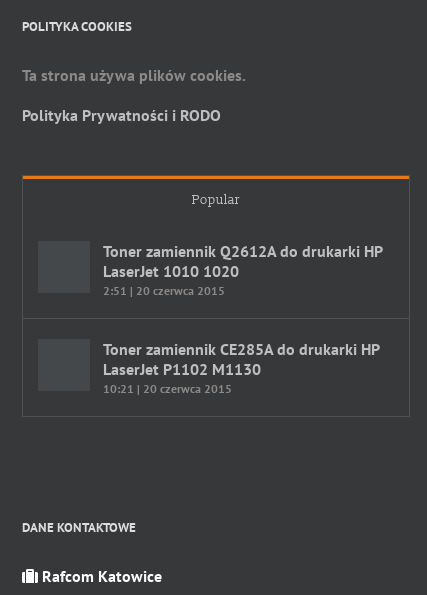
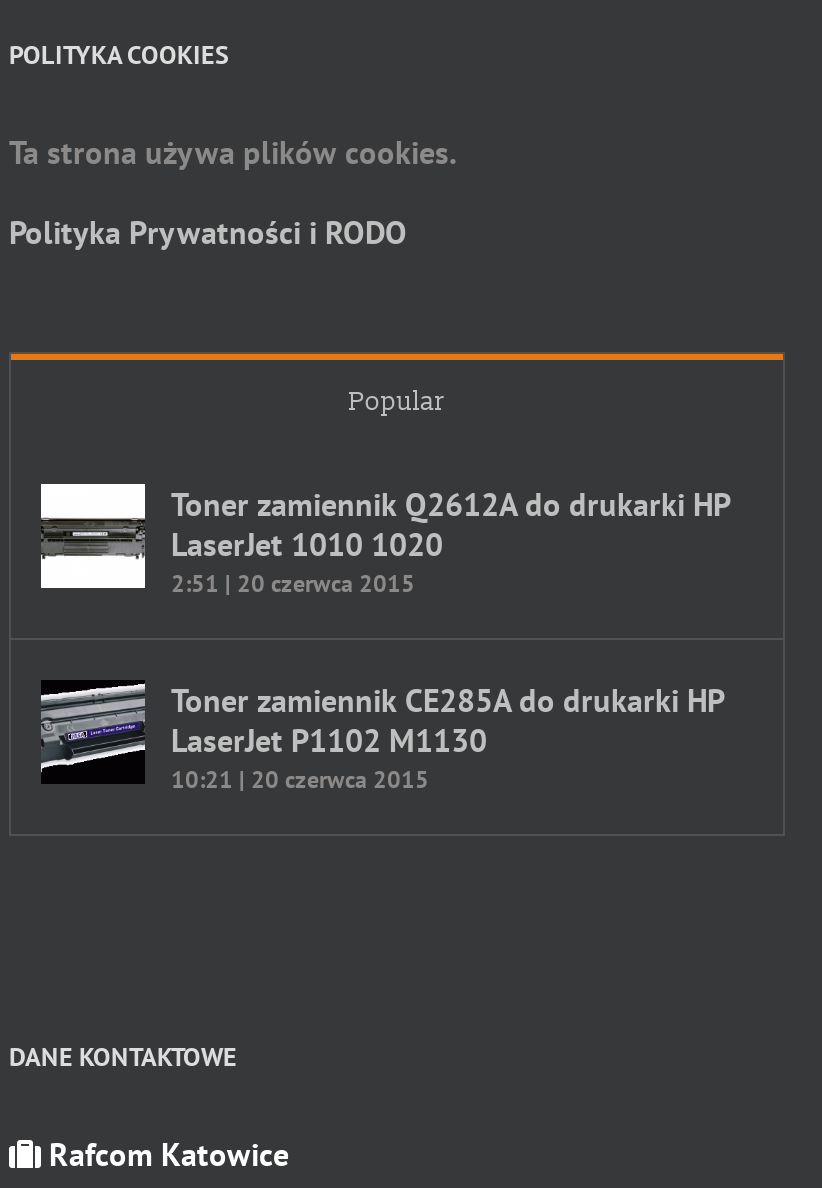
+ [image]

+ [image]
